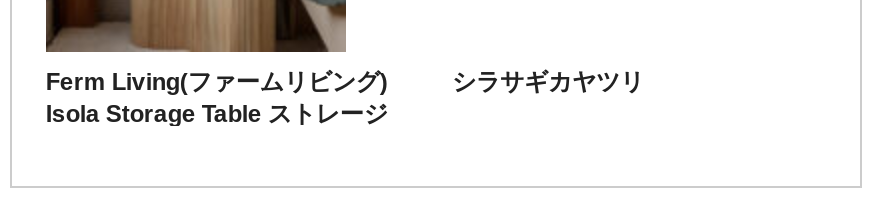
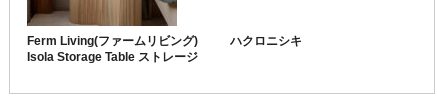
- シラサギカヤツリ
+ ハクロニシキ
